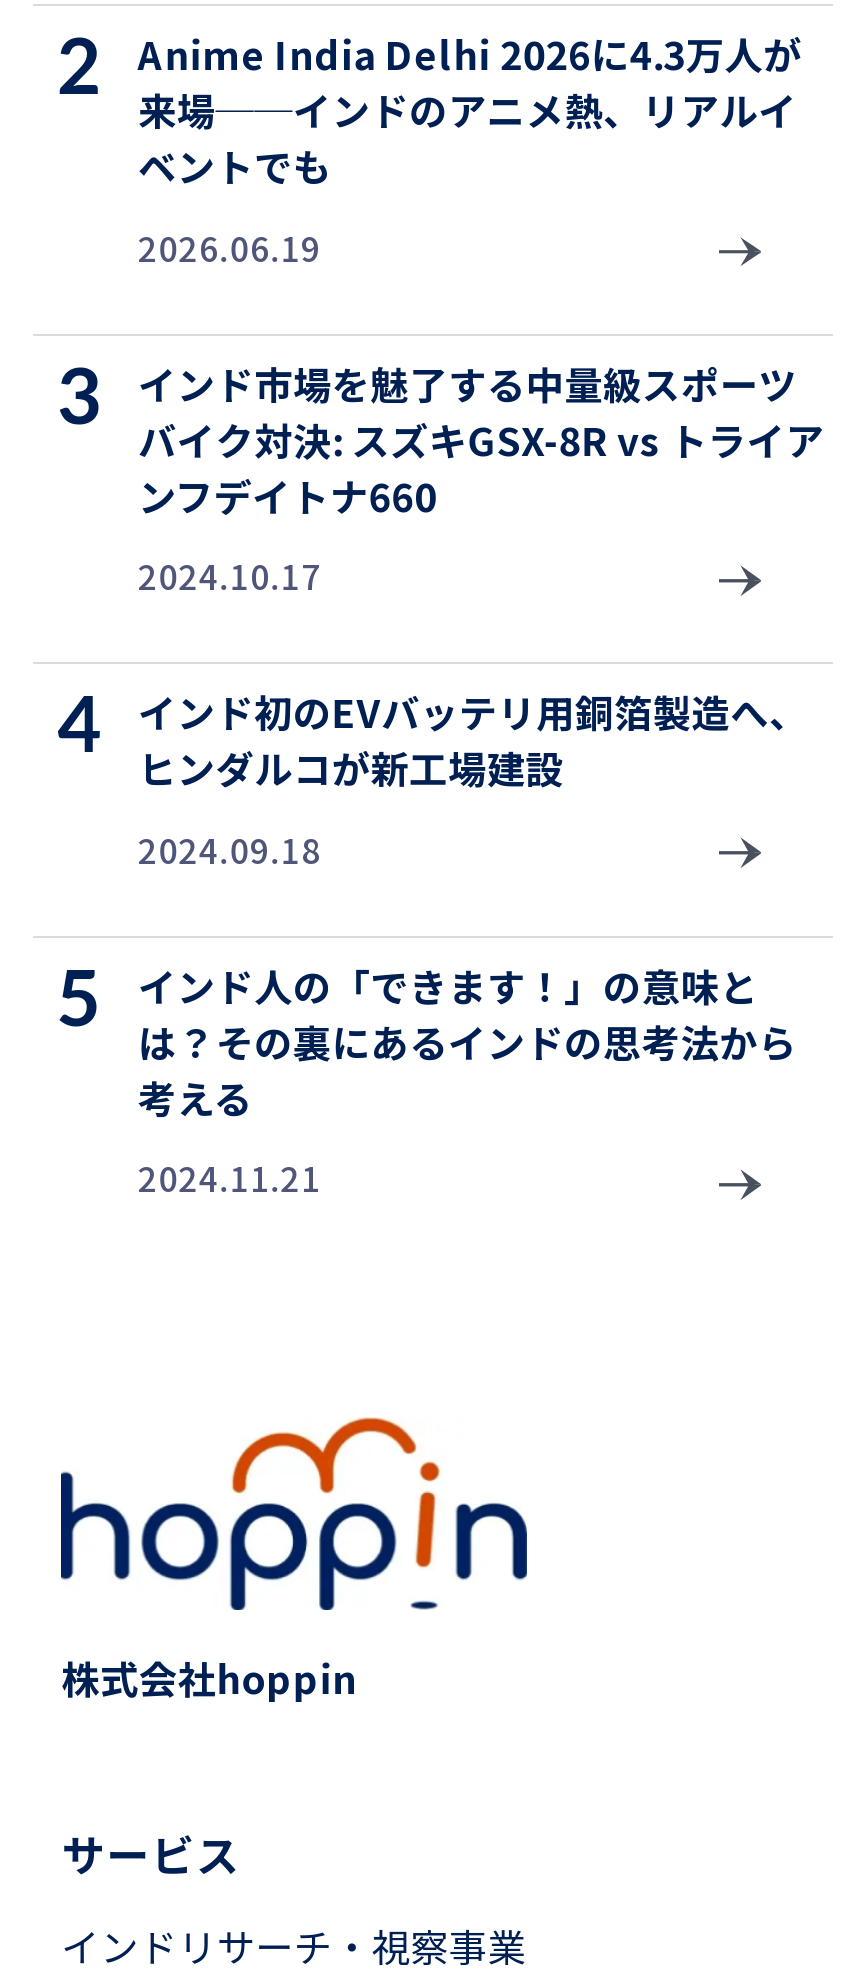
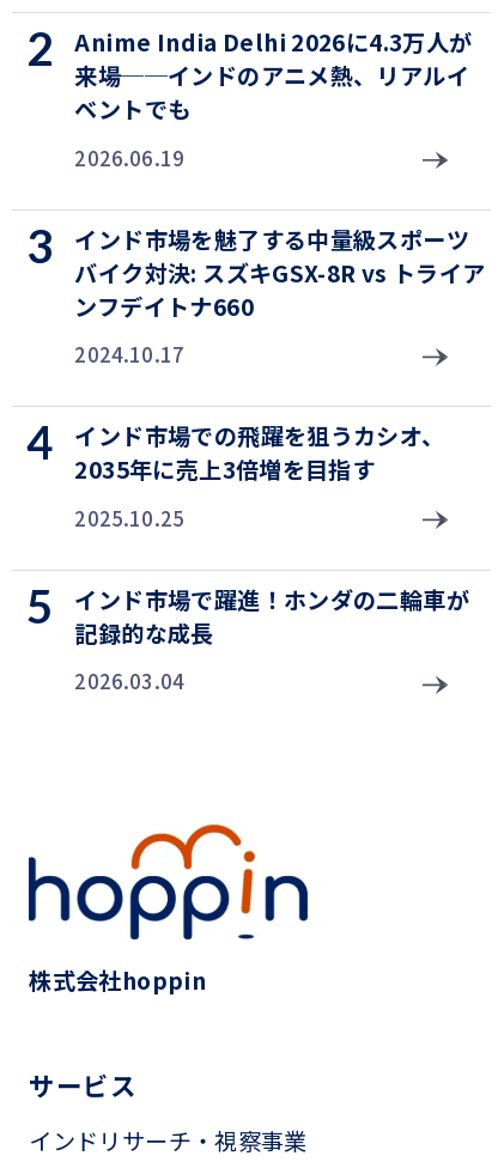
- インド初のEVバッテリ用銅箔製造へ、
- ヒンダルコが新工場建設
+ インド市場での飛躍を狙うカシオ、
+ 2035年に売上3倍増を目指す

- 2024.09.18
+ 2025.10.25

- インド人の「できます！」の意味と
- は？その裏にあるインドの思考法から
- 考える
+ インド市場で躍進！ホンダの二輪車が
+ 記録的な成長

- 2024.11.21
+ 2026.03.04
